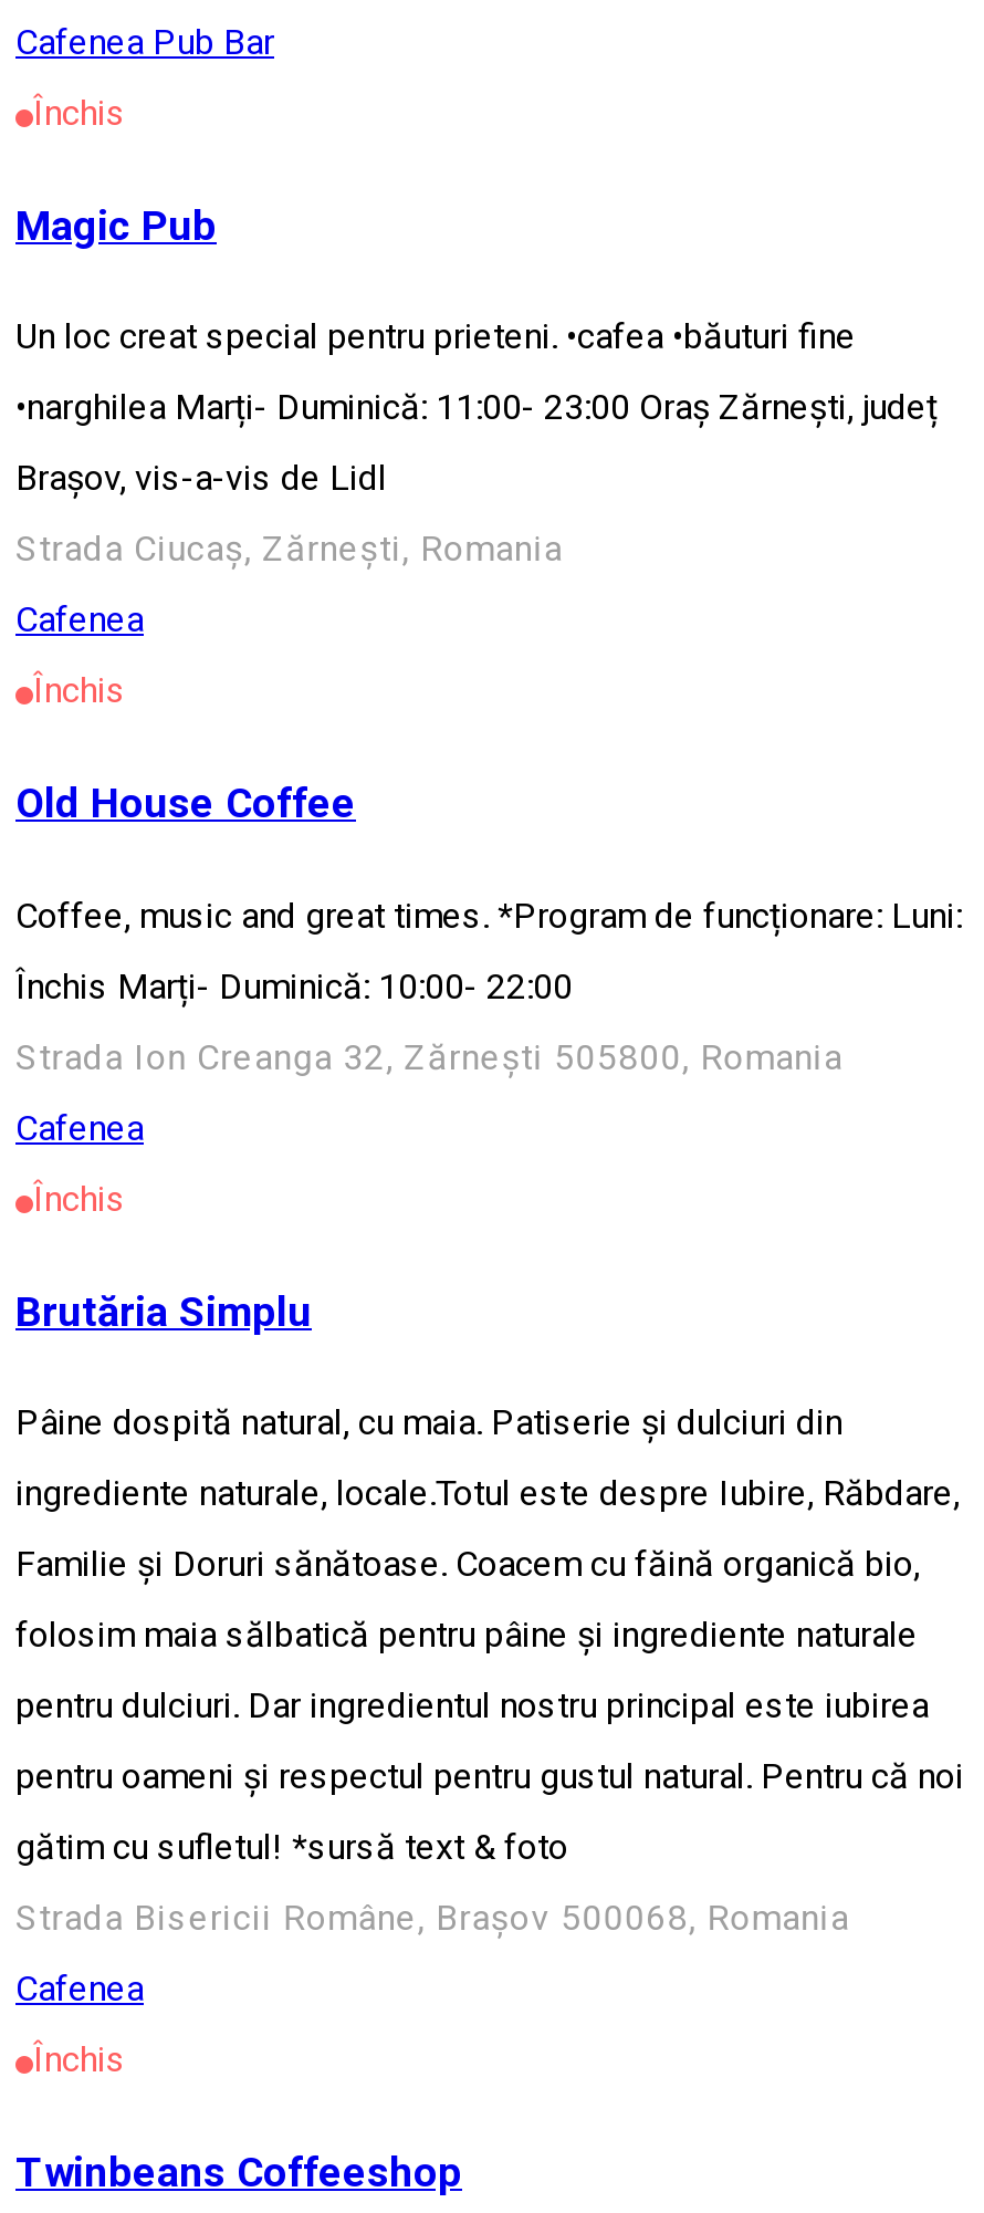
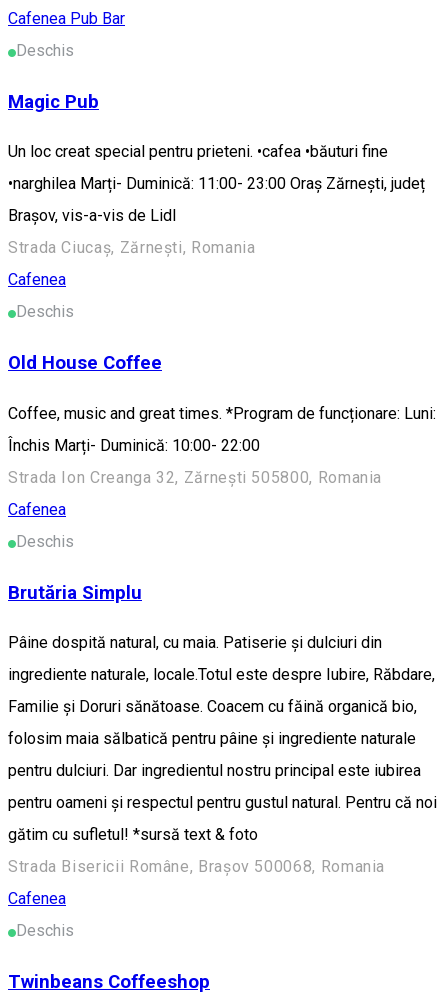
- Închis
+ Deschis

- Închis
+ Deschis

- Închis
+ Deschis

- Închis
+ Deschis
